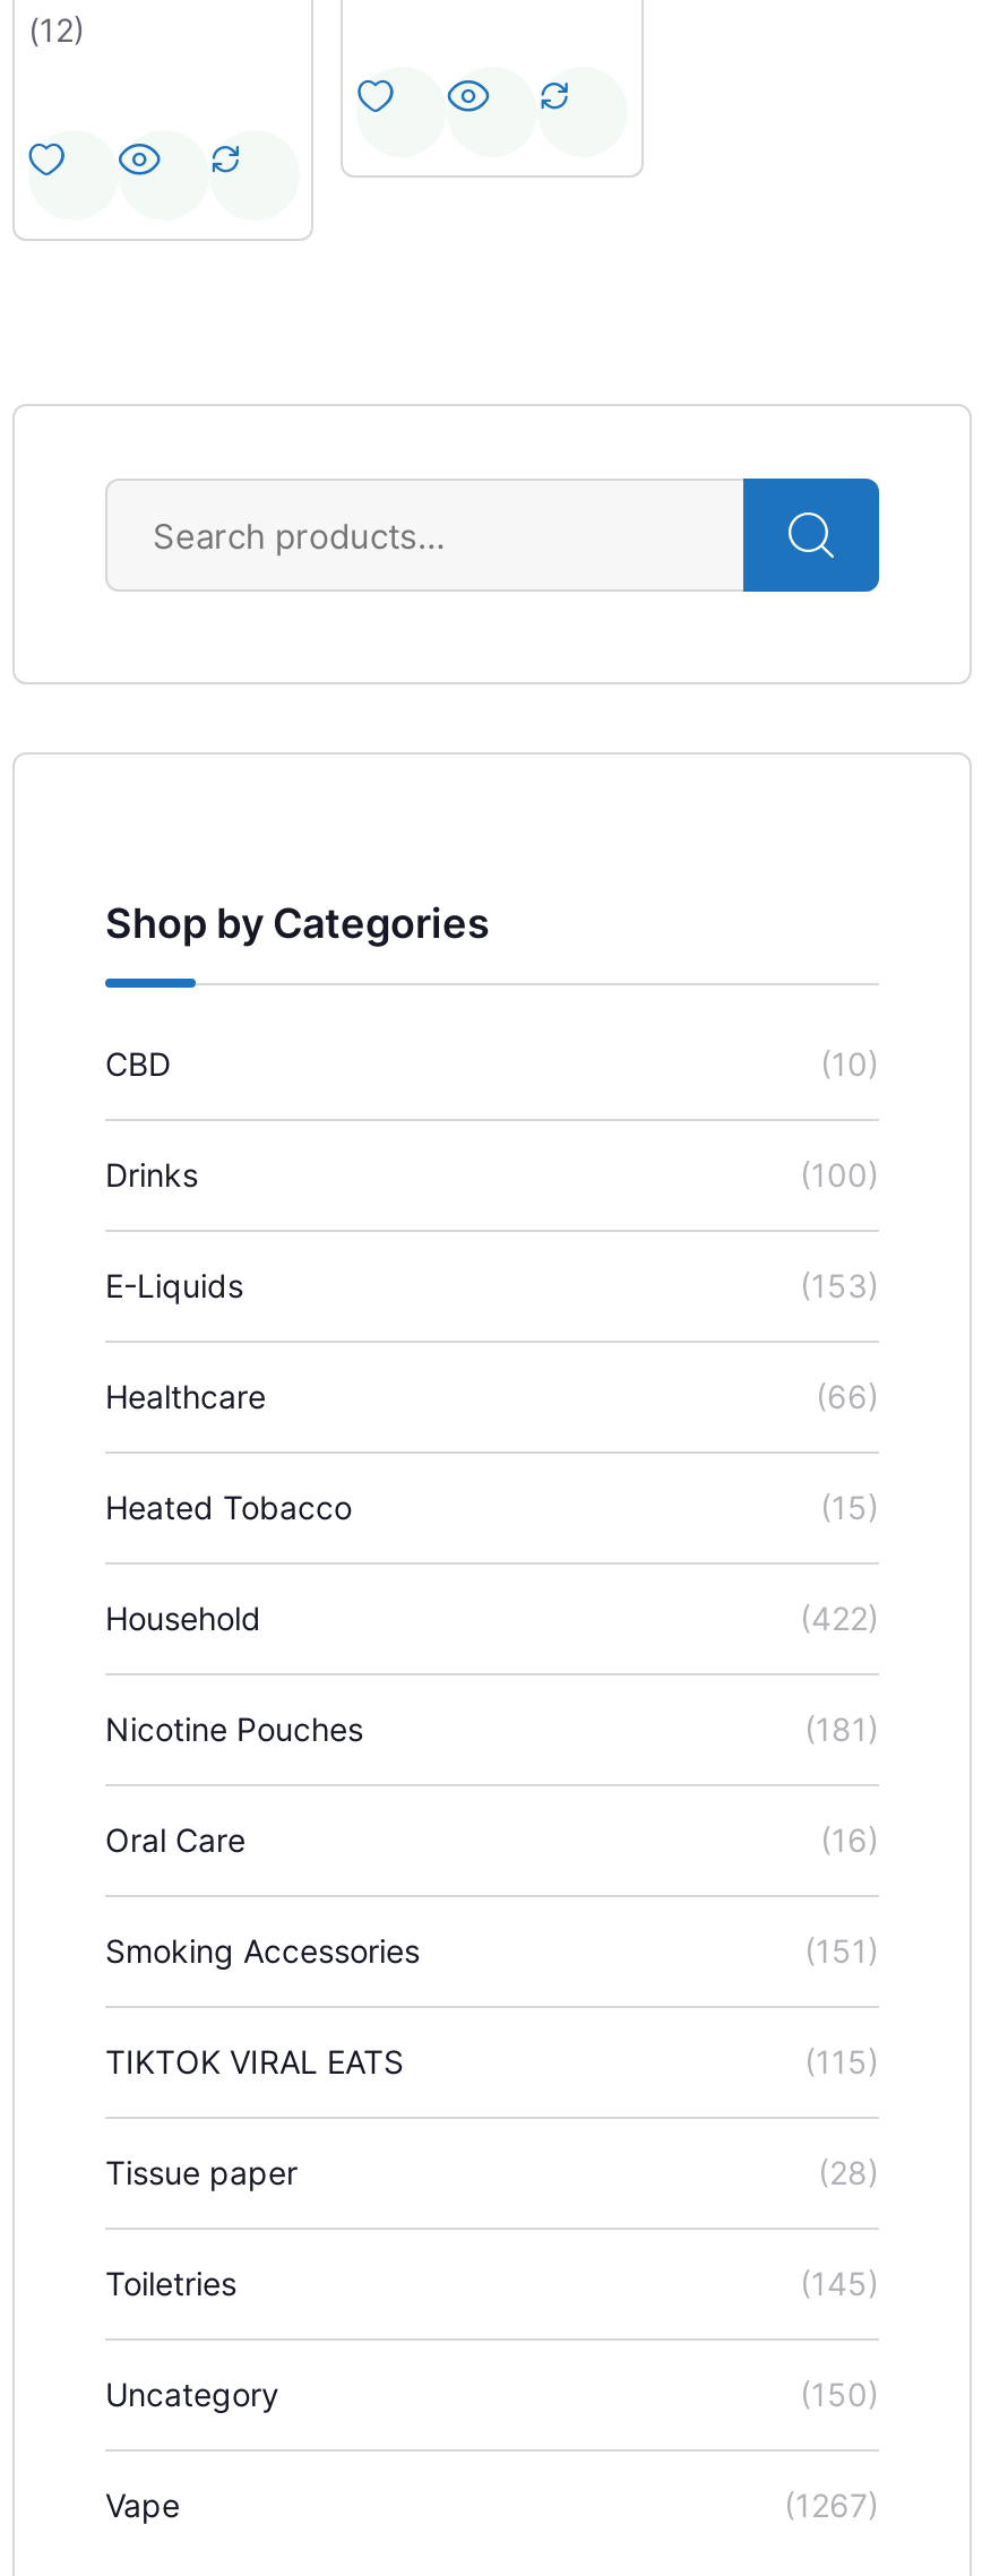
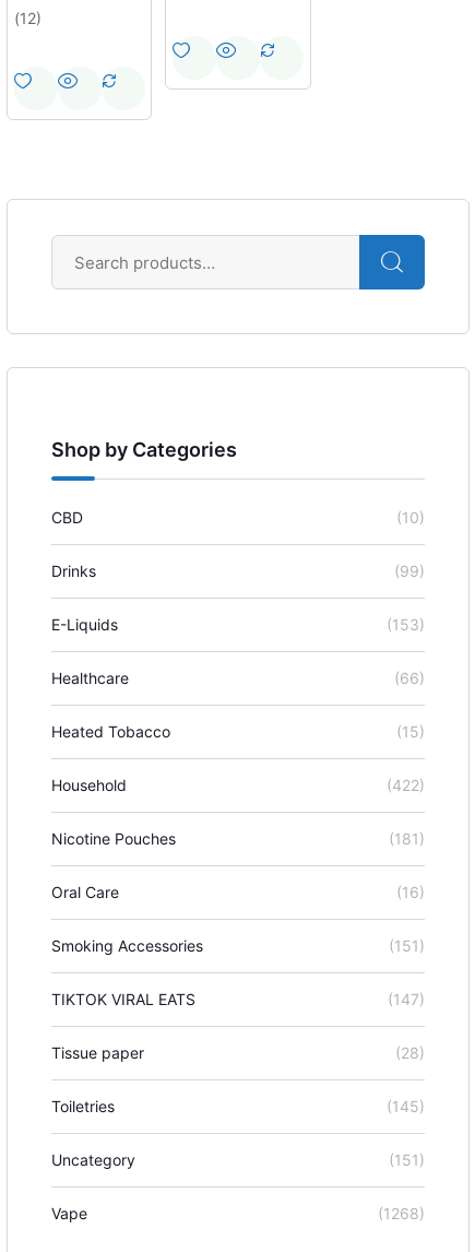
- (100)
+ (99)

- (115)
+ (147)

- (150)
+ (151)

- (1267)
+ (1268)
